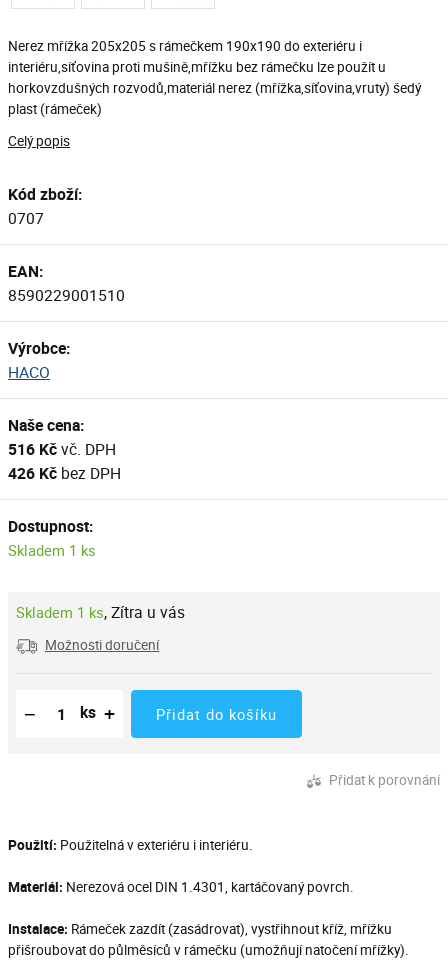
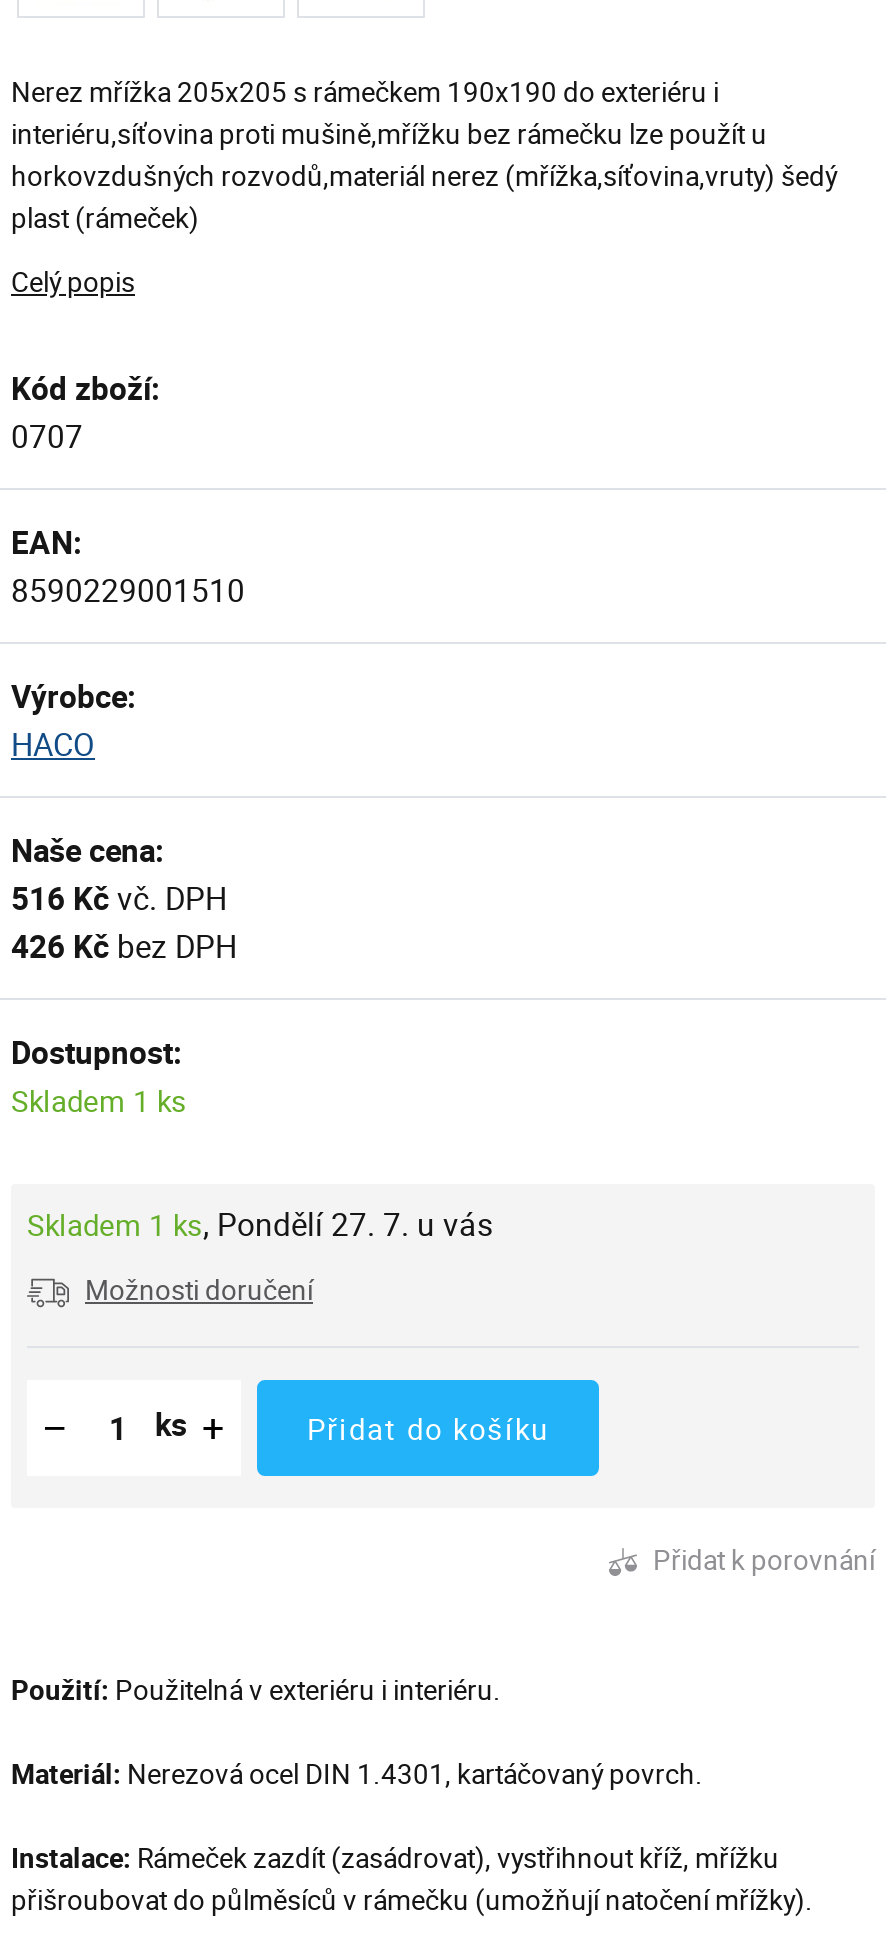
- Skladem 1 ks, Zítra u vás
+ Skladem 1 ks, Pondělí 27. 7. u vás
